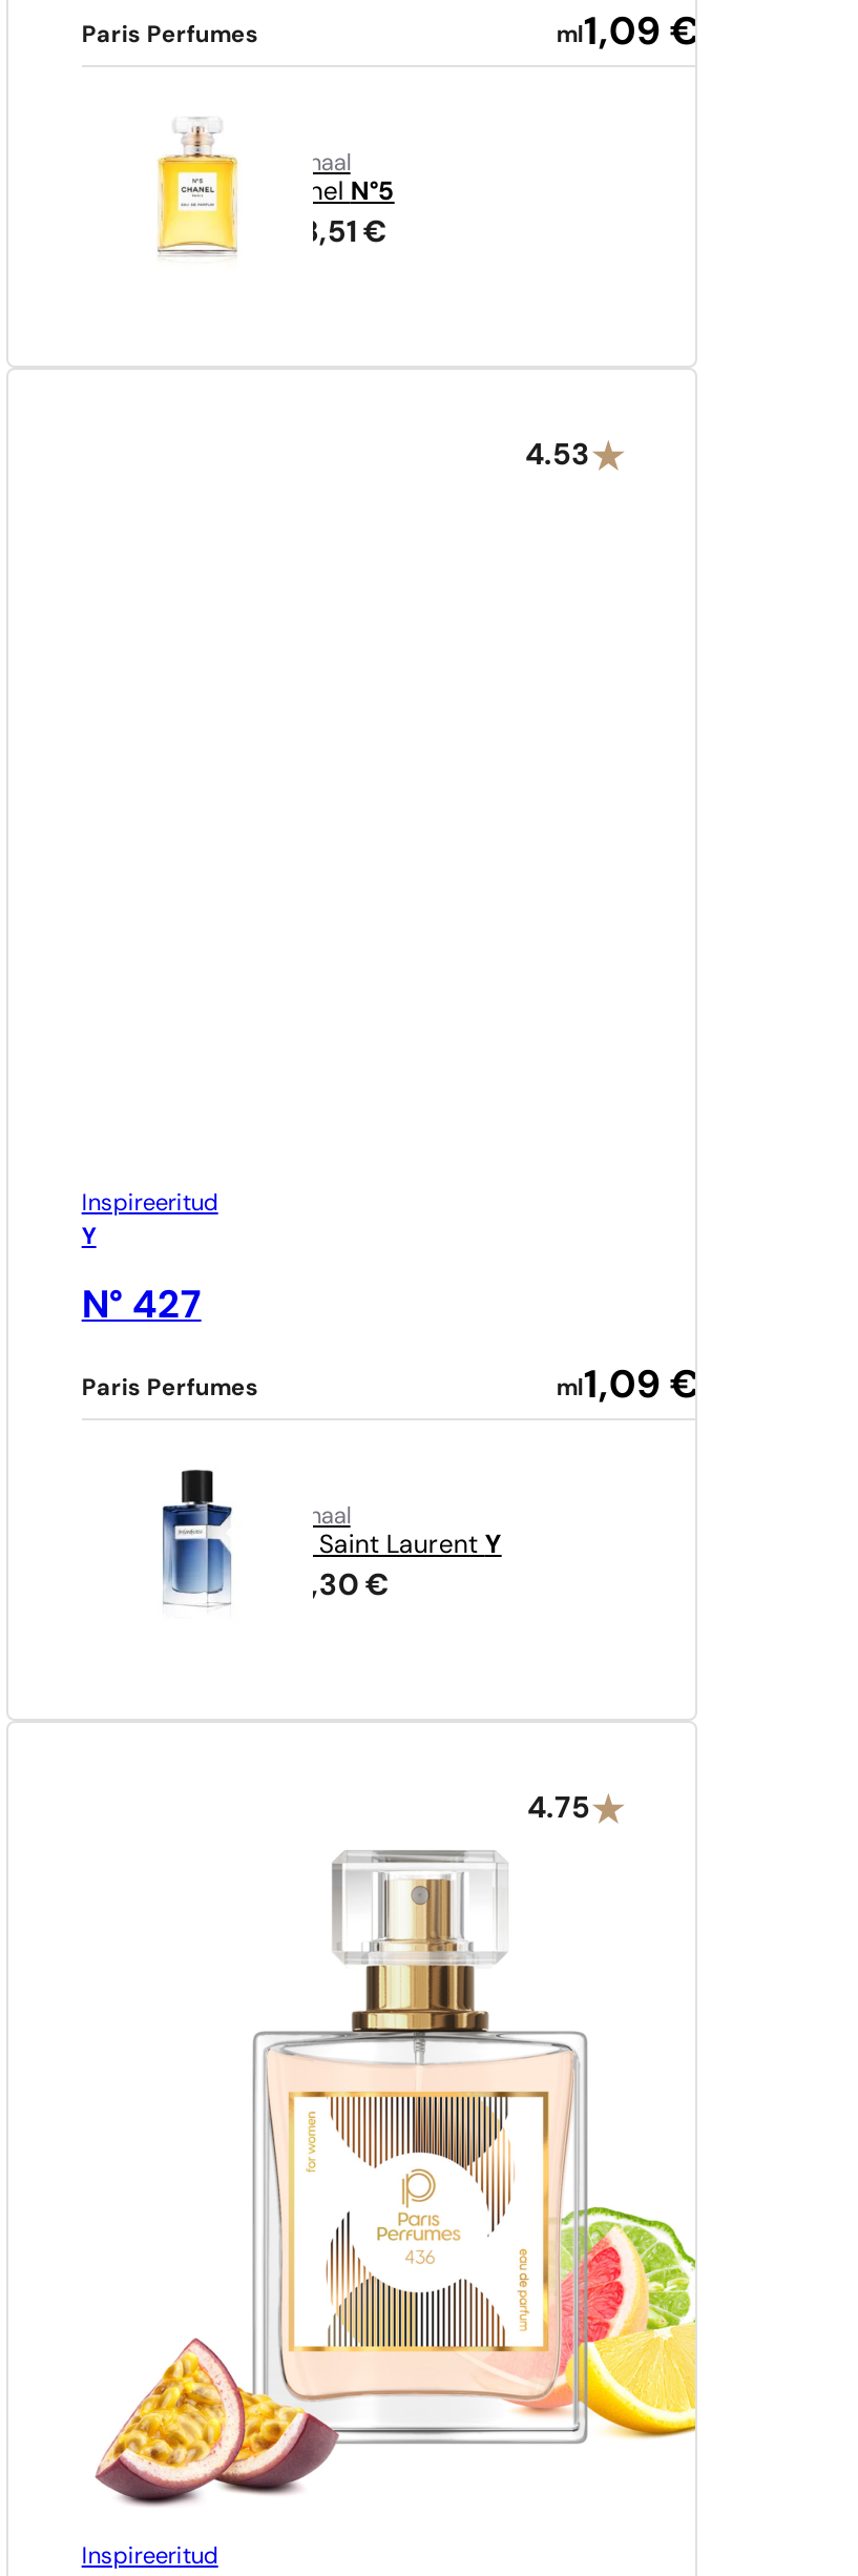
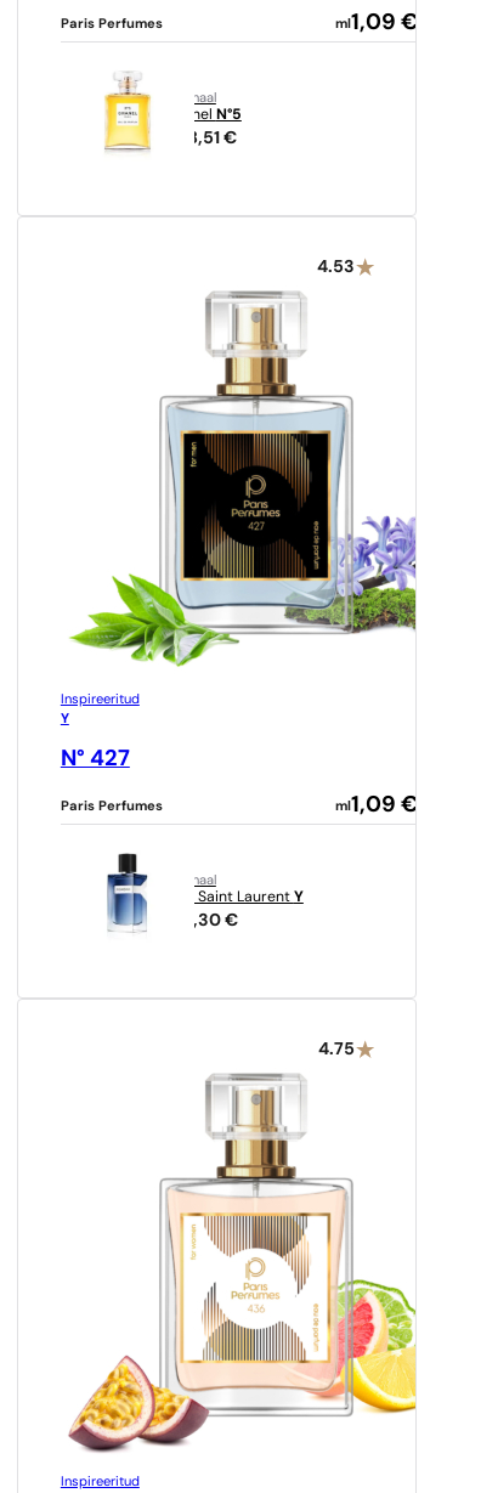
+ [image]
